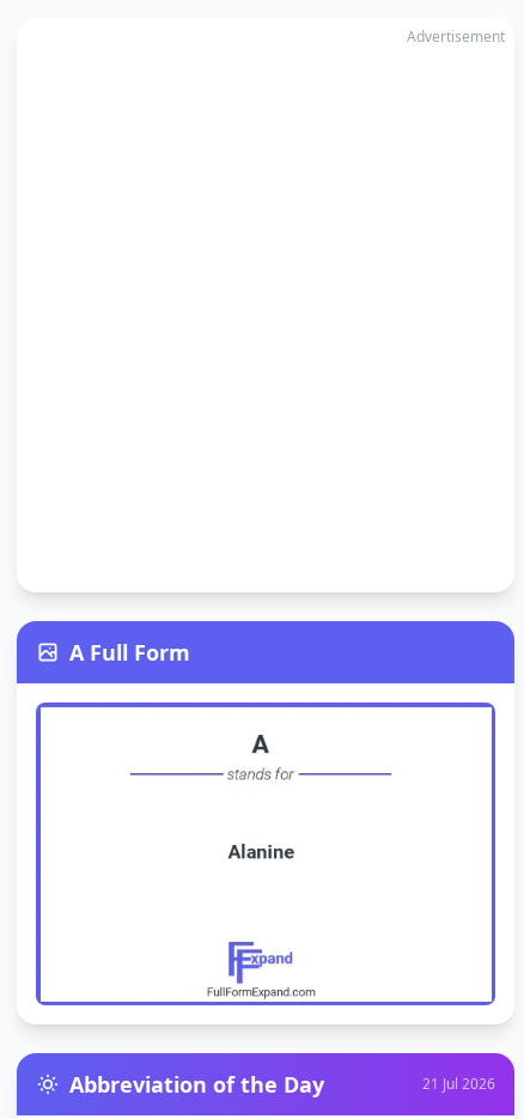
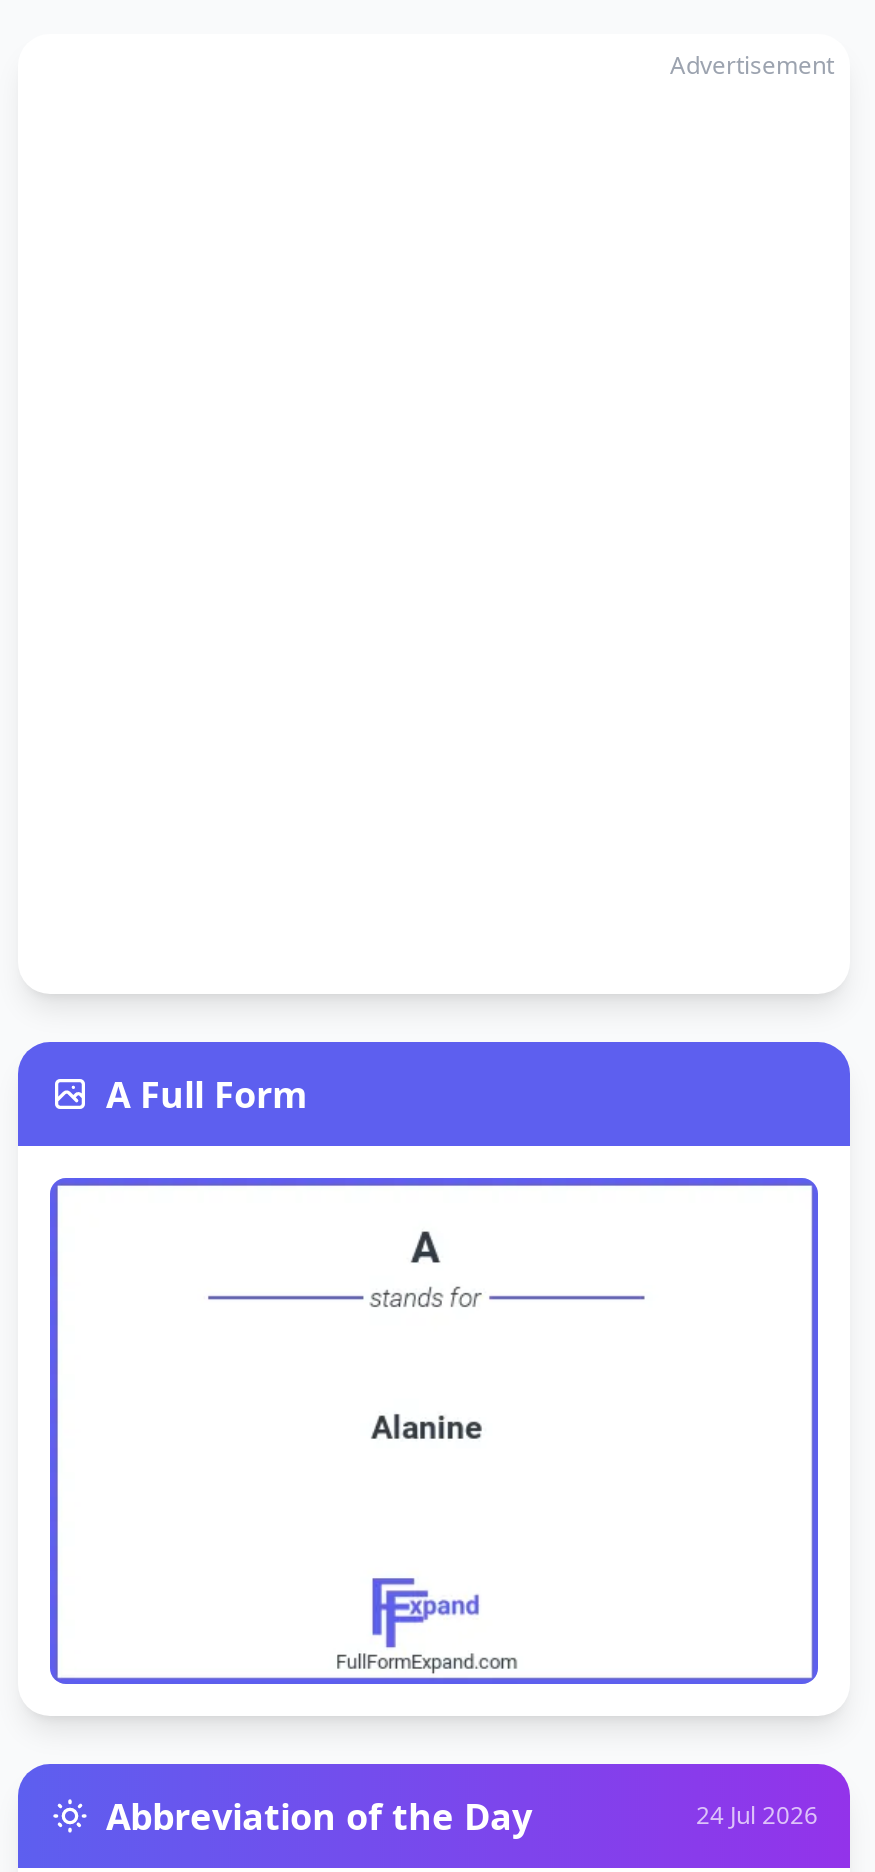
- 21 Jul 2026
+ 24 Jul 2026
